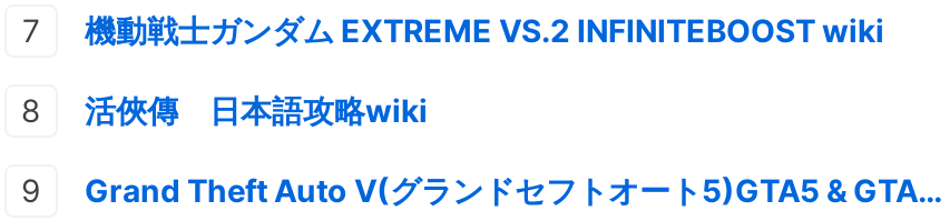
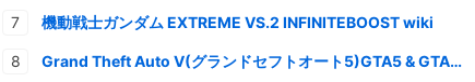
- 活俠傳 日本語攻略wiki
